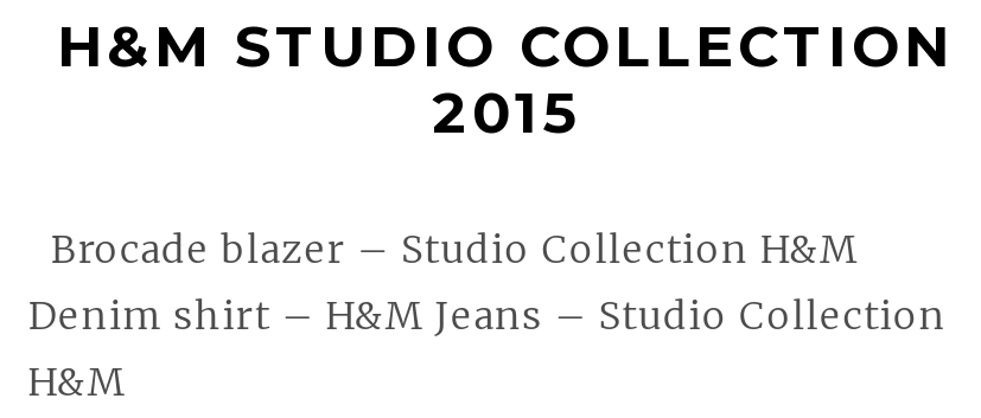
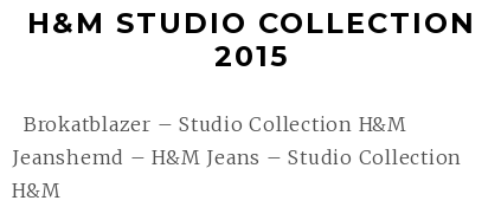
- Brocade blazer – Studio Collection H&M
- Denim shirt – H&M Jeans – Studio Collection
+ Brokatblazer – Studio Collection H&M
+ Jeanshemd – H&M Jeans – Studio Collection
